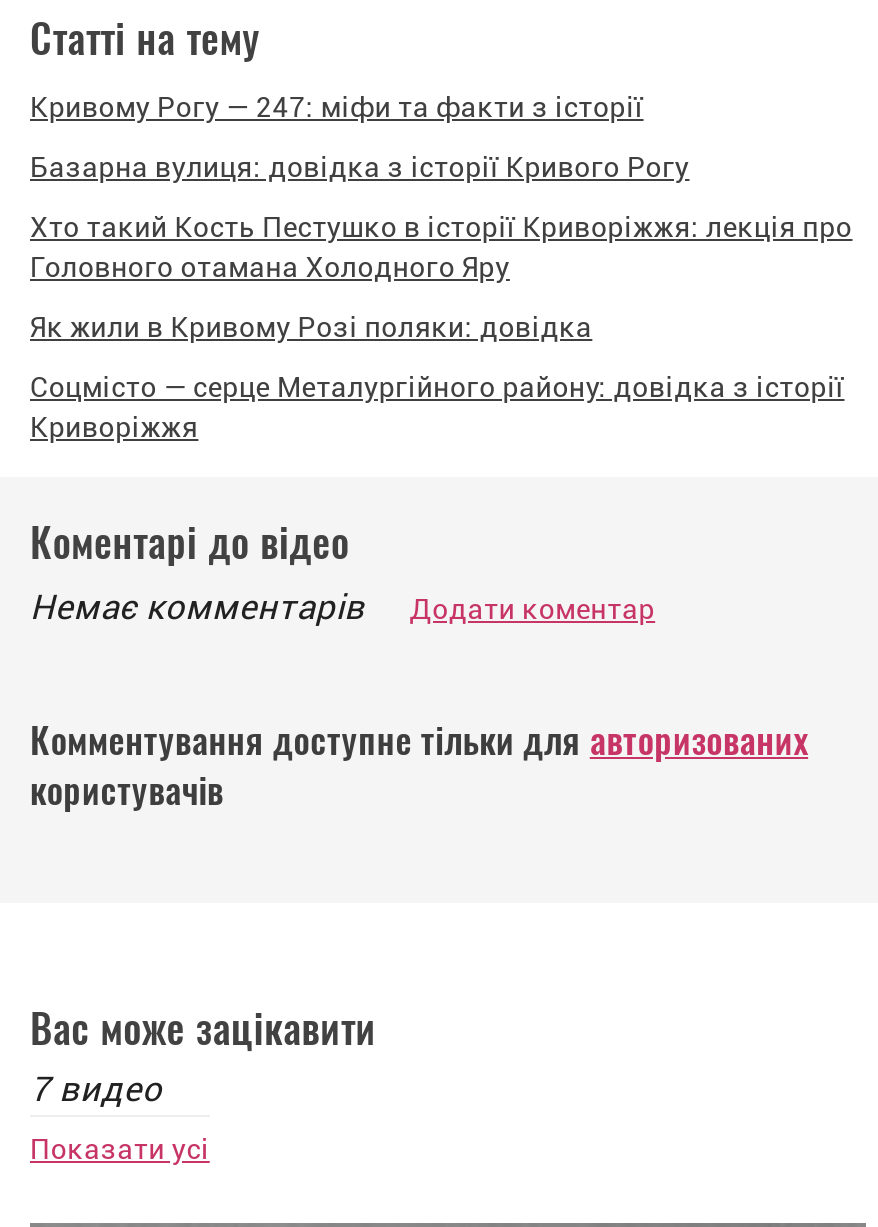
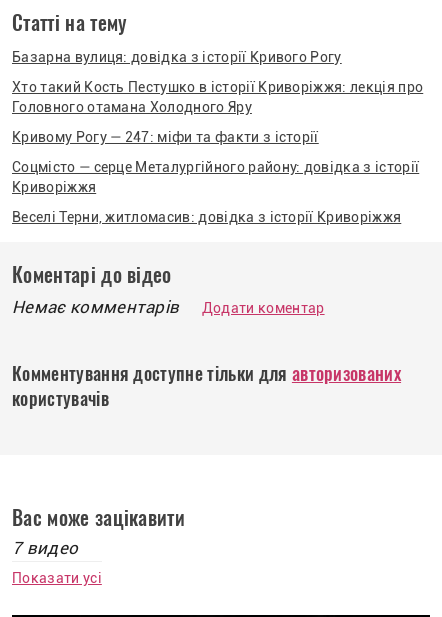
moved down: Кривому Рогу — 247: міфи та факти з історії

moved up: Базарна вулиця: довідка з історії Кривого Рогу | Хто такий Кость Пестушко в історії Криворіжжя: лекція про | Головного отамана Холодного Яру

- Як жили в Кривому Розі поляки: довідка

moved up: Соцмісто — серце Металургійного району: довідка з історії | Криворіжжя

+ Веселі Терни, житломасив: довідка з історії Криворіжжя
